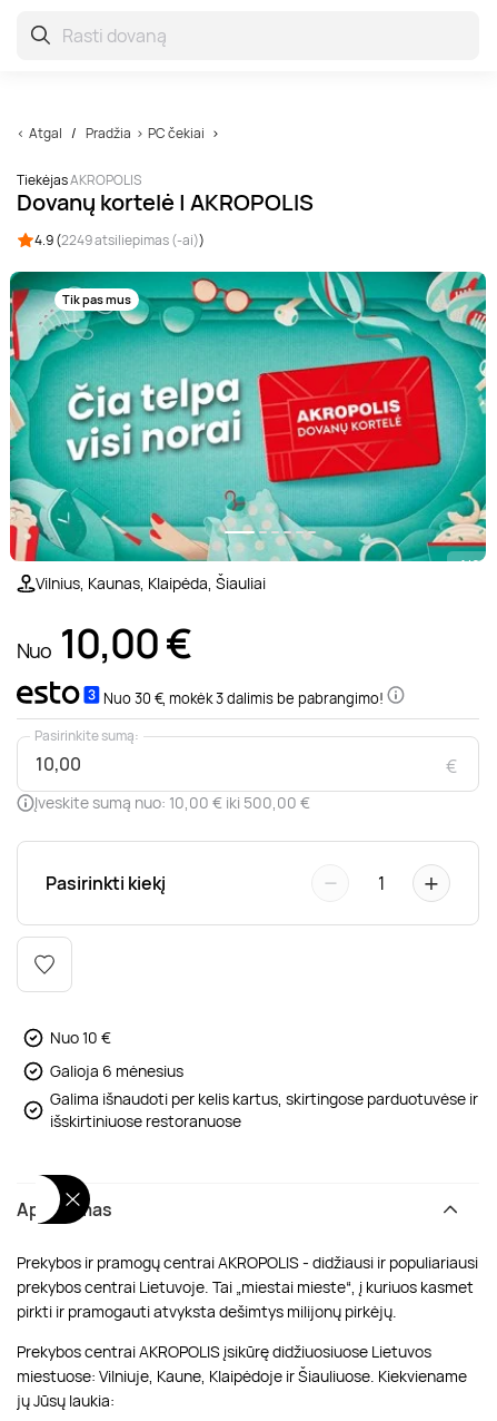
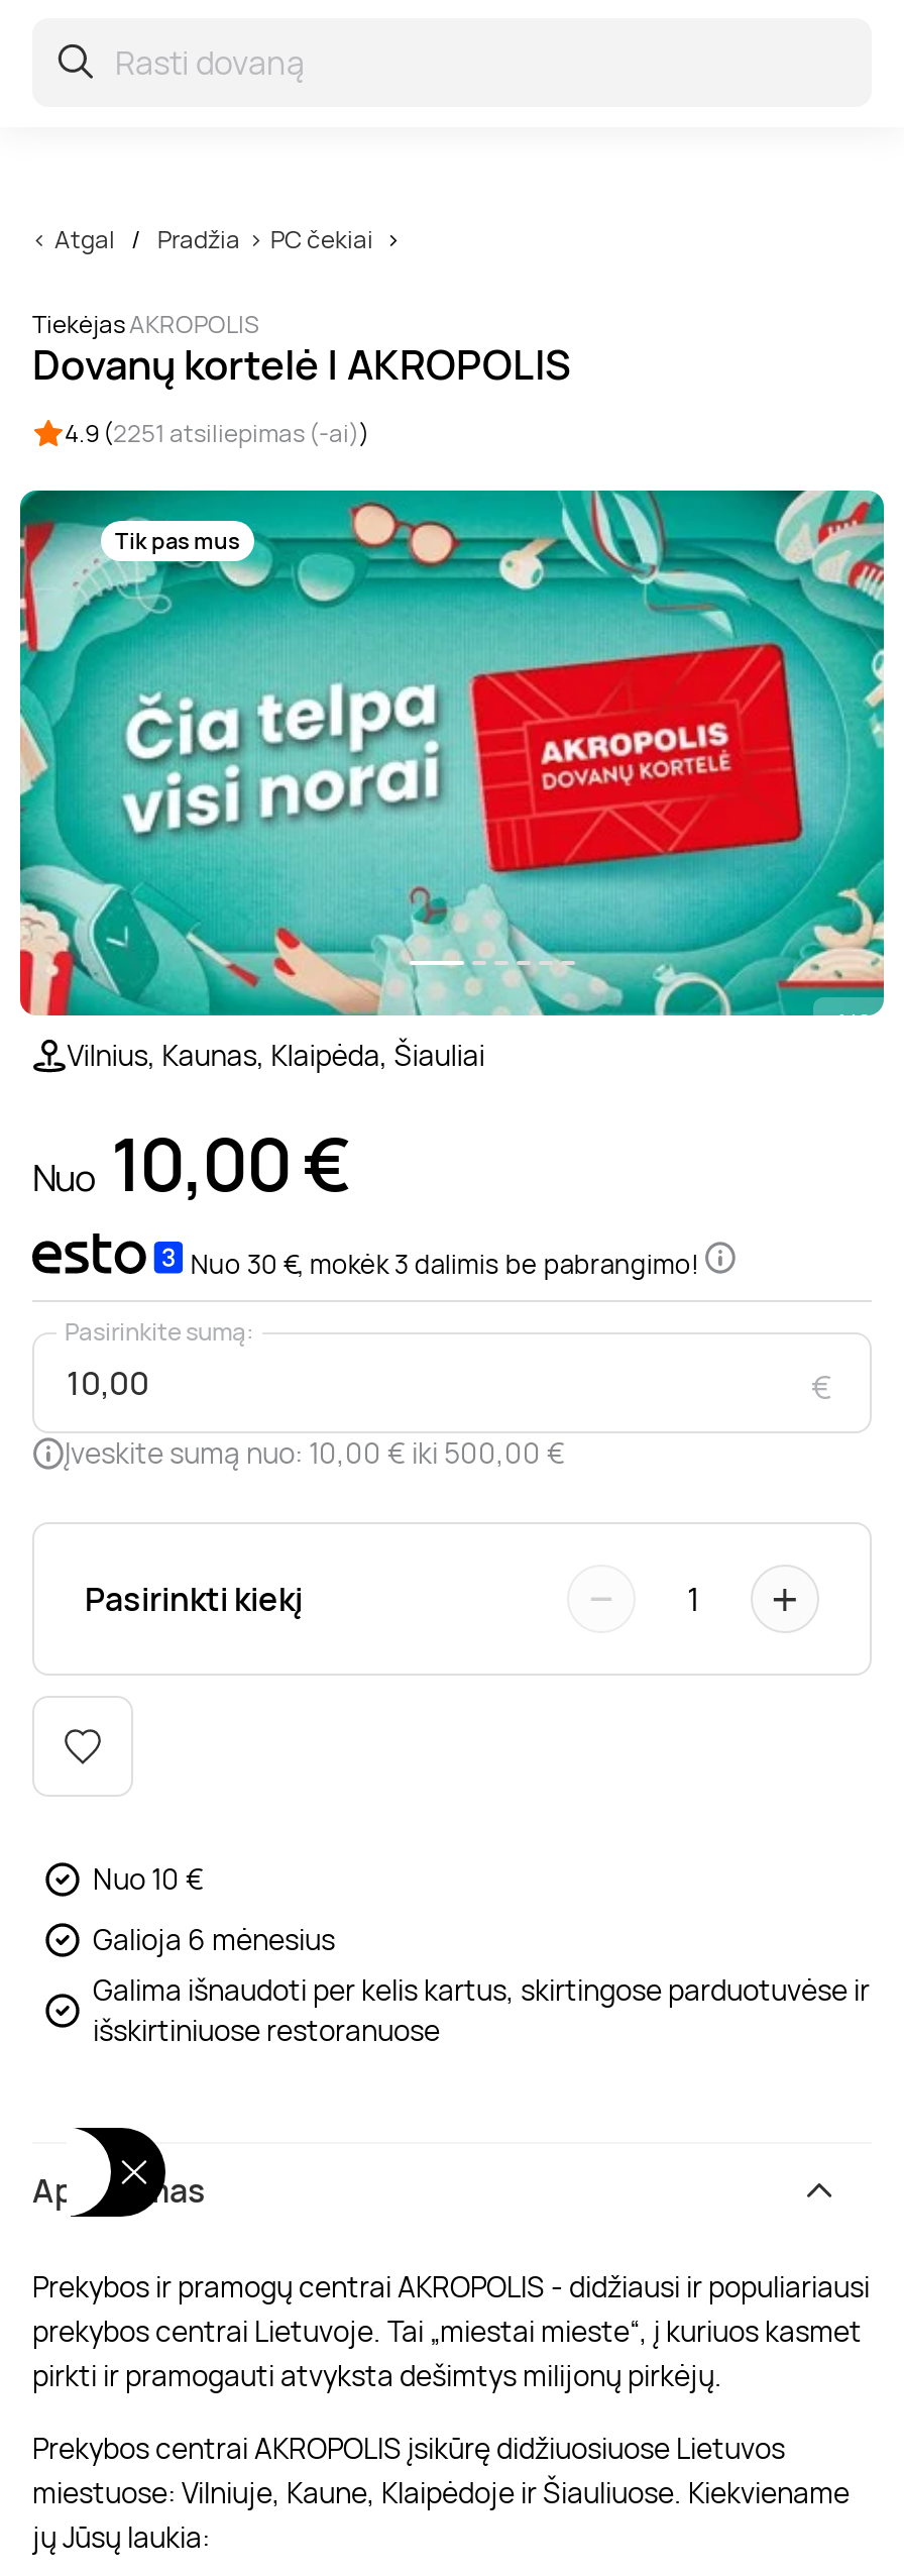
- 4.9 (2249 atsiliepimas (-ai))
+ 4.9 (2251 atsiliepimas (-ai))
